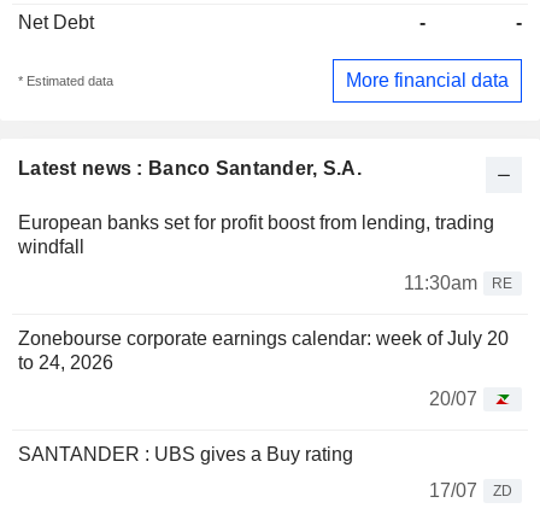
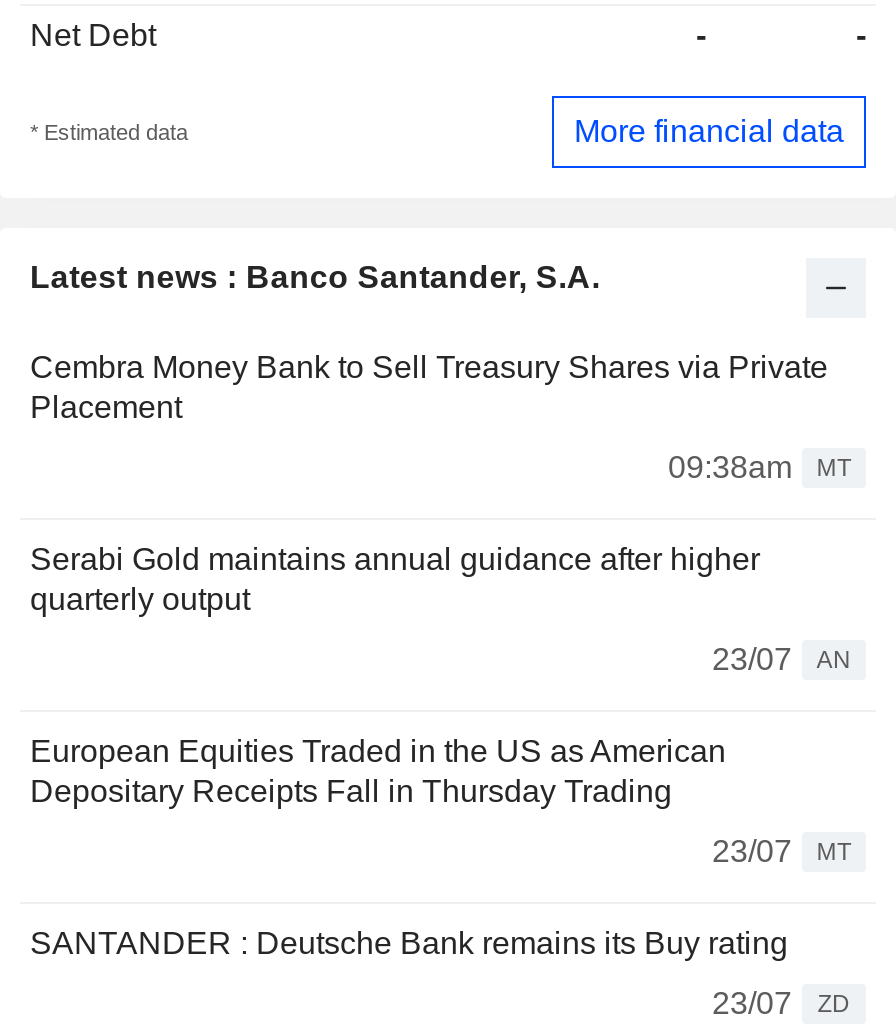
- European banks set for profit boost from lending, trading
- windfall
- 11:30am
- RE
- Zonebourse corporate earnings calendar: week of July 20
- to 24, 2026
- 20/07
- SANTANDER : UBS gives a Buy rating
- 17/07
+ Cembra Money Bank to Sell Treasury Shares via Private
+ Placement
+ 09:38am
+ MT
+ Serabi Gold maintains annual guidance after higher
+ quarterly output
+ 23/07
+ AN
+ European Equities Traded in the US as American
+ Depositary Receipts Fall in Thursday Trading
+ 23/07
+ MT
+ SANTANDER : Deutsche Bank remains its Buy rating
+ 23/07
